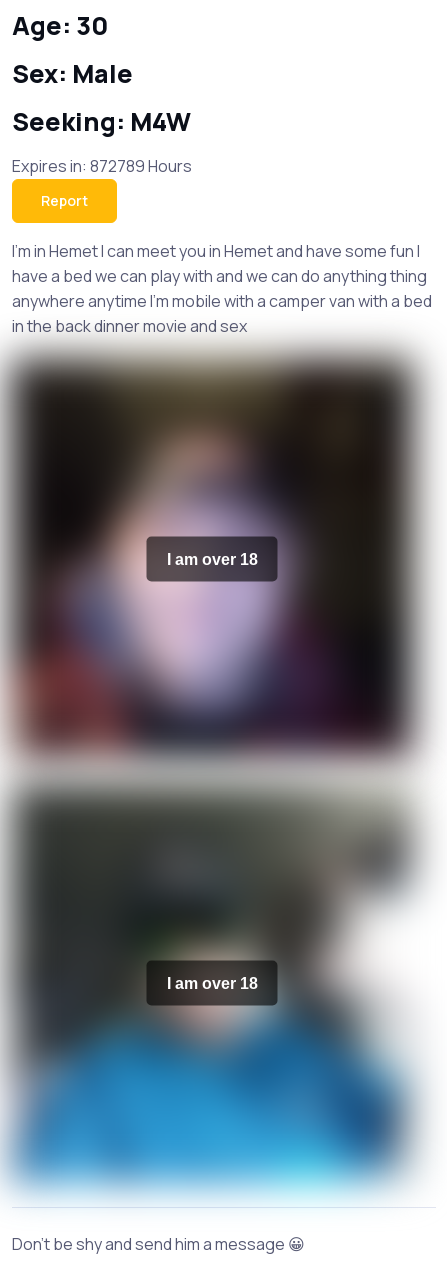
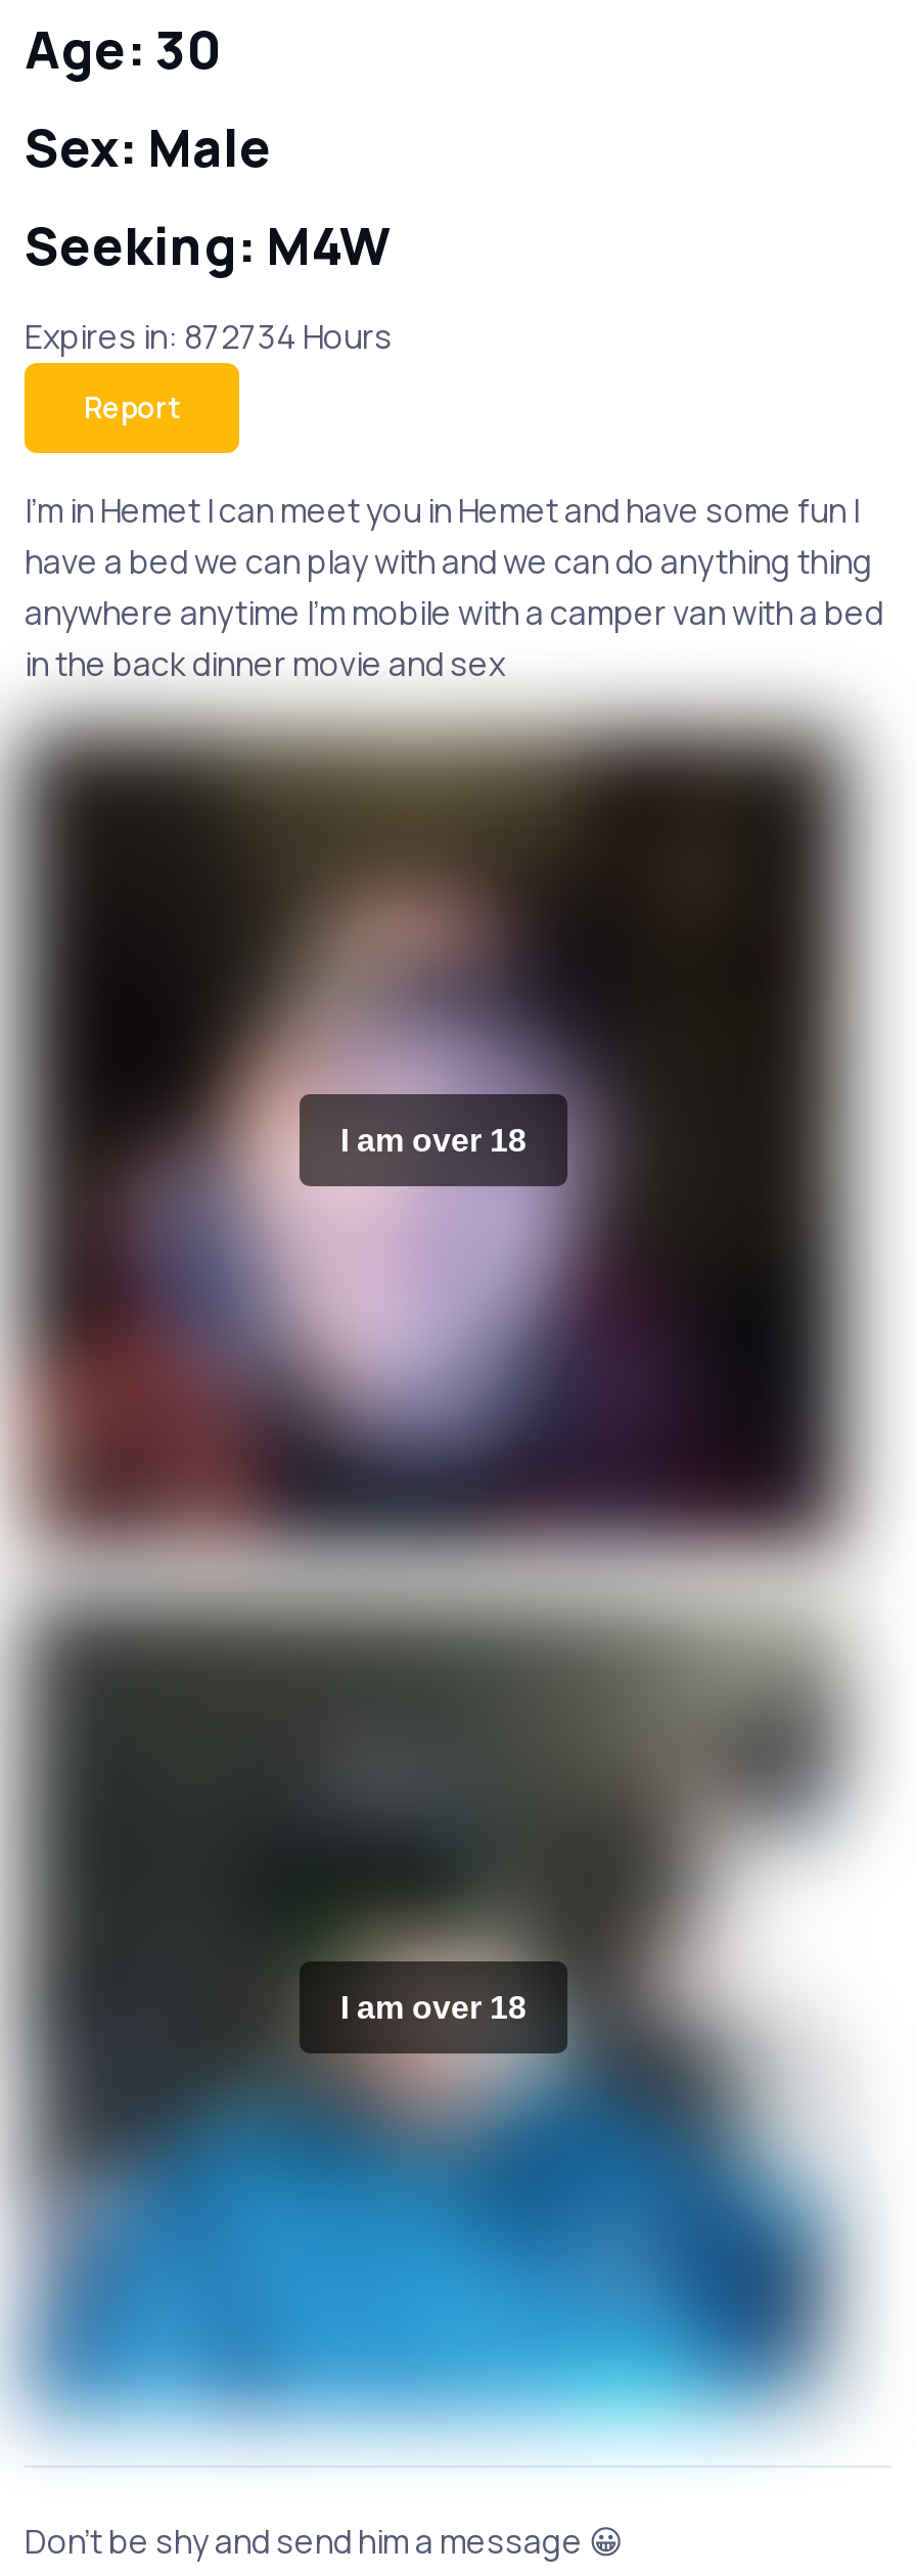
- Expires in: 872789 Hours
+ Expires in: 872734 Hours
